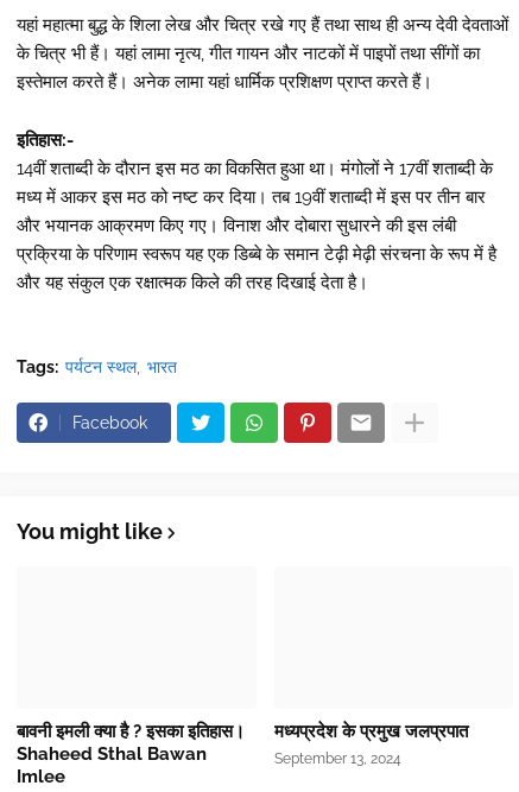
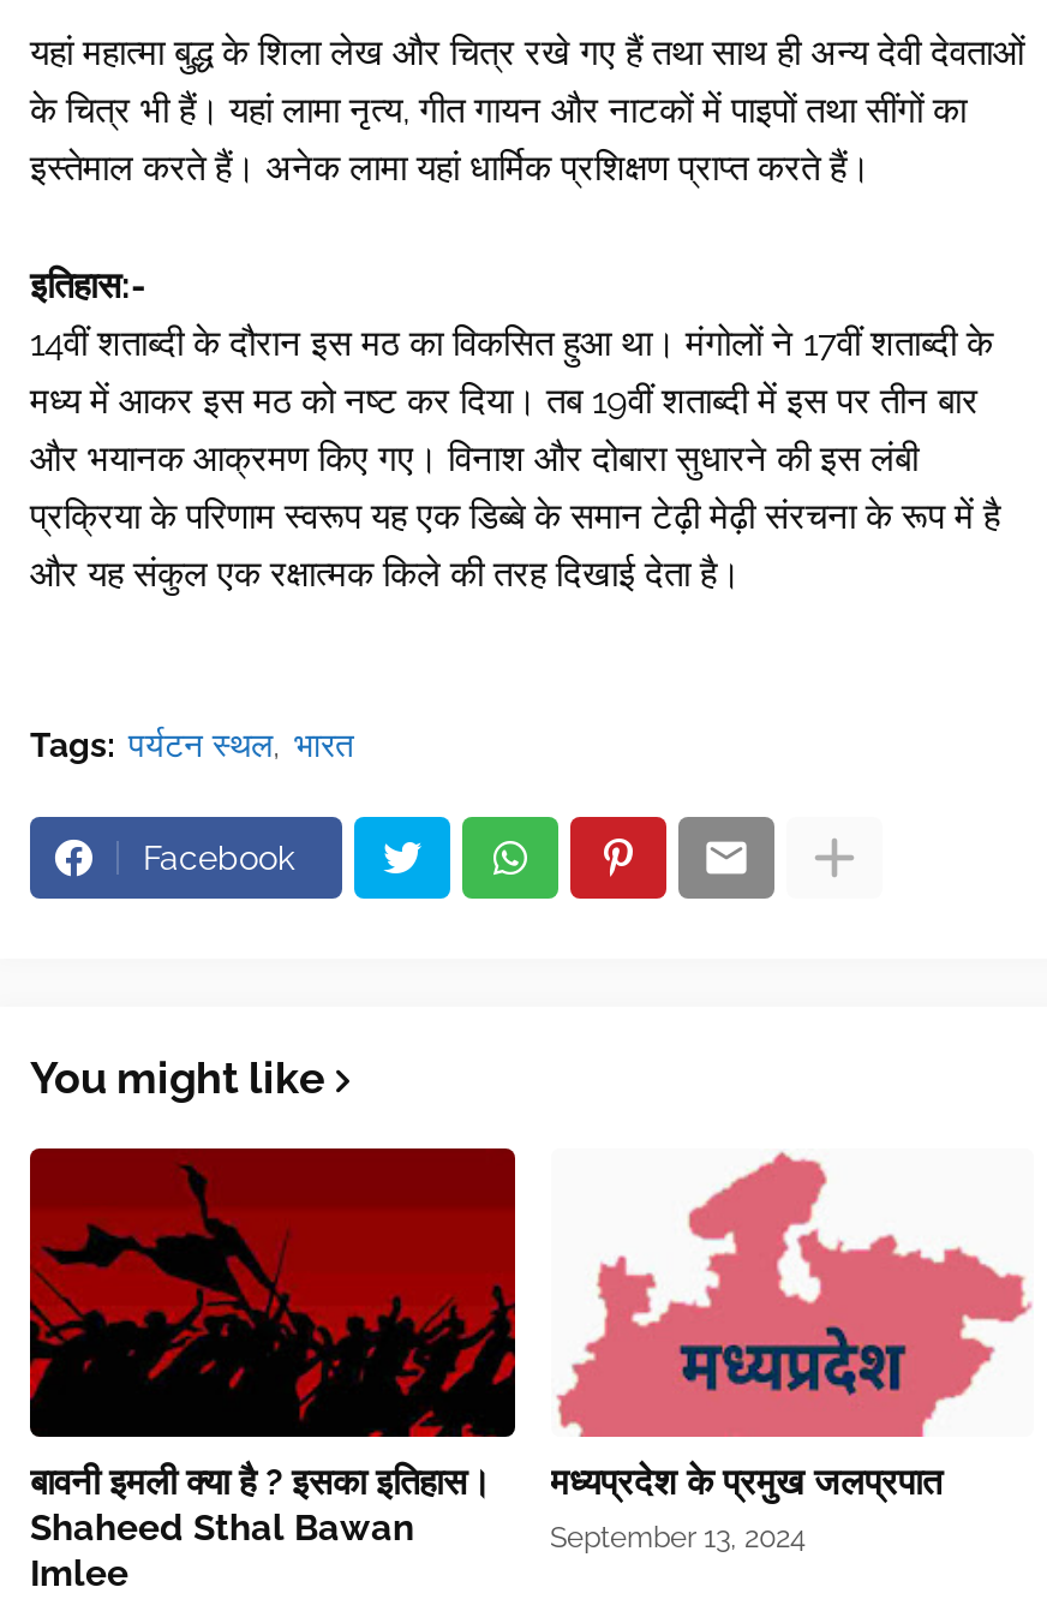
+ [image]

+ [image]
